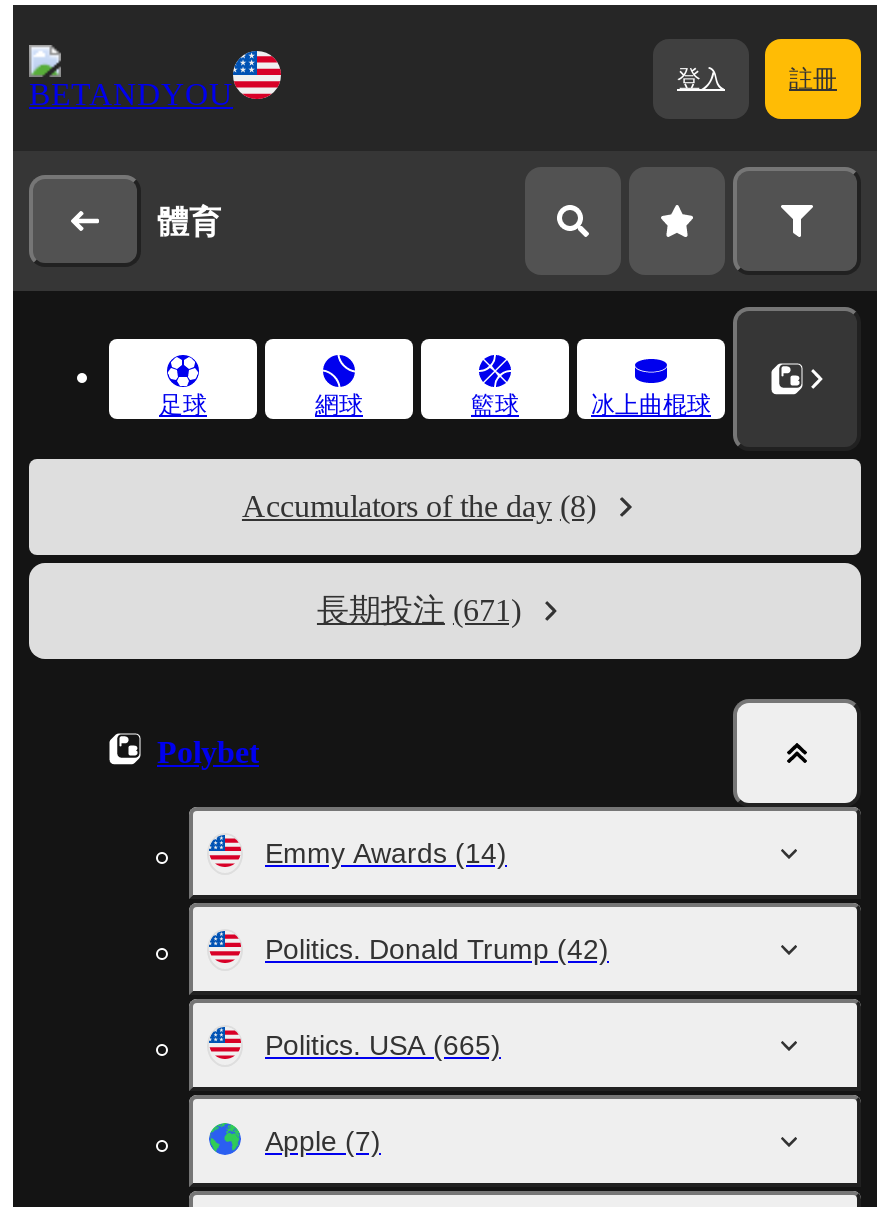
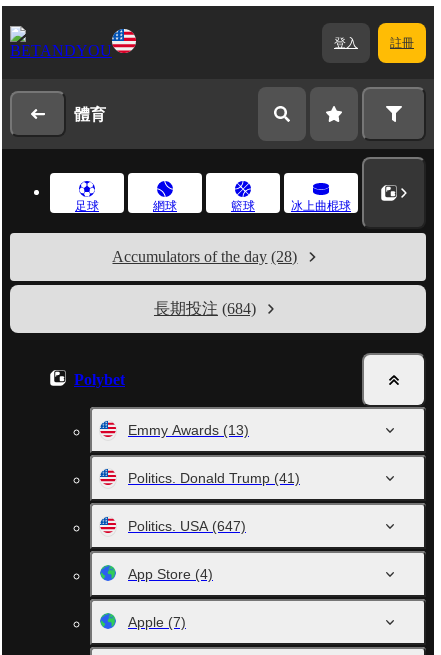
- Accumulators of the day (8)
+ Accumulators of the day (28)

- 長期投注 (671)
+ 長期投注 (684)

- Emmy Awards (14)
- Politics. Donald Trump (42)
- Politics. USA (665)
+ Emmy Awards (13)
+ Politics. Donald Trump (41)
+ Politics. USA (647)
+ App Store (4)
